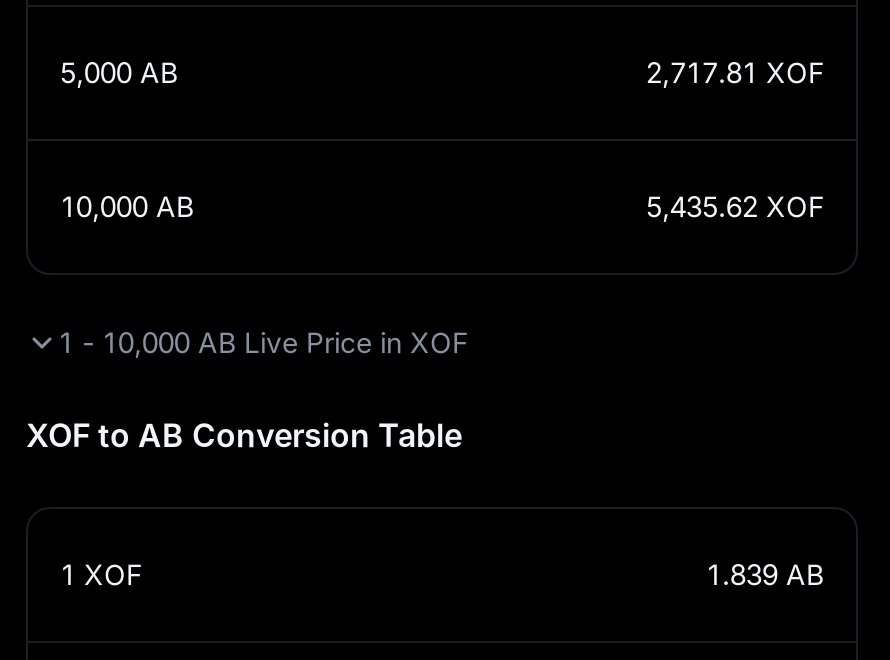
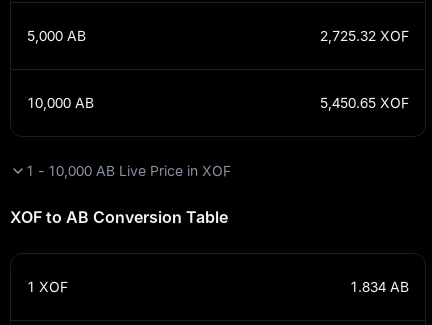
- 2,717.81 XOF
+ 2,725.32 XOF

- 5,435.62 XOF
+ 5,450.65 XOF

- 1.839 AB
+ 1.834 AB
